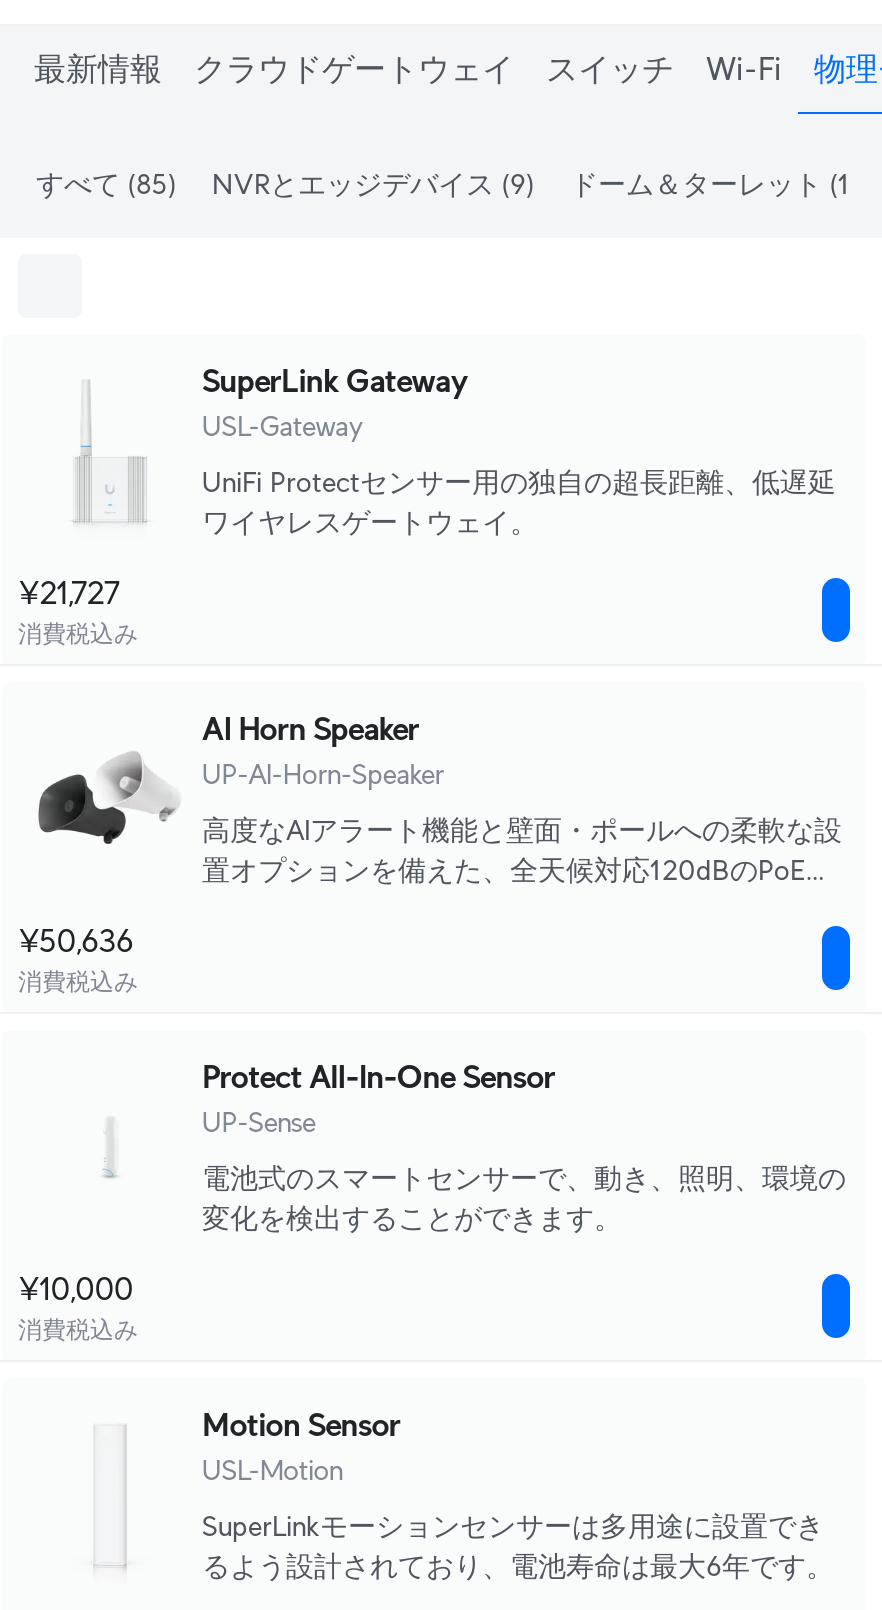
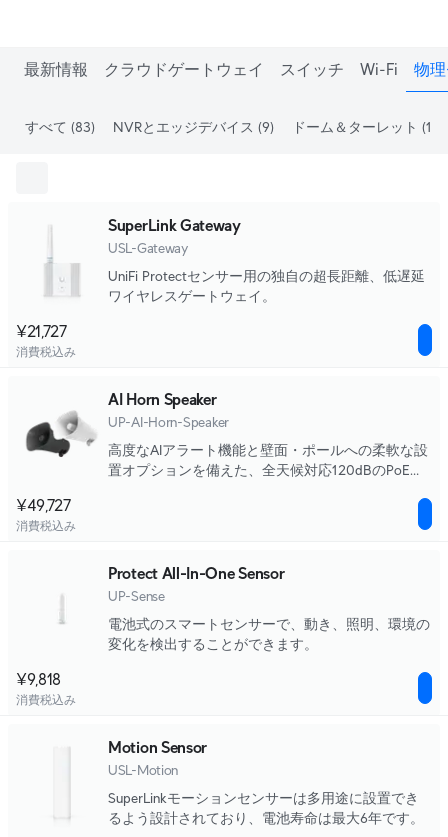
- すべて(85)
+ すべて(83)

- ¥50,636
+ ¥49,727

- ¥10,000
+ ¥9,818
